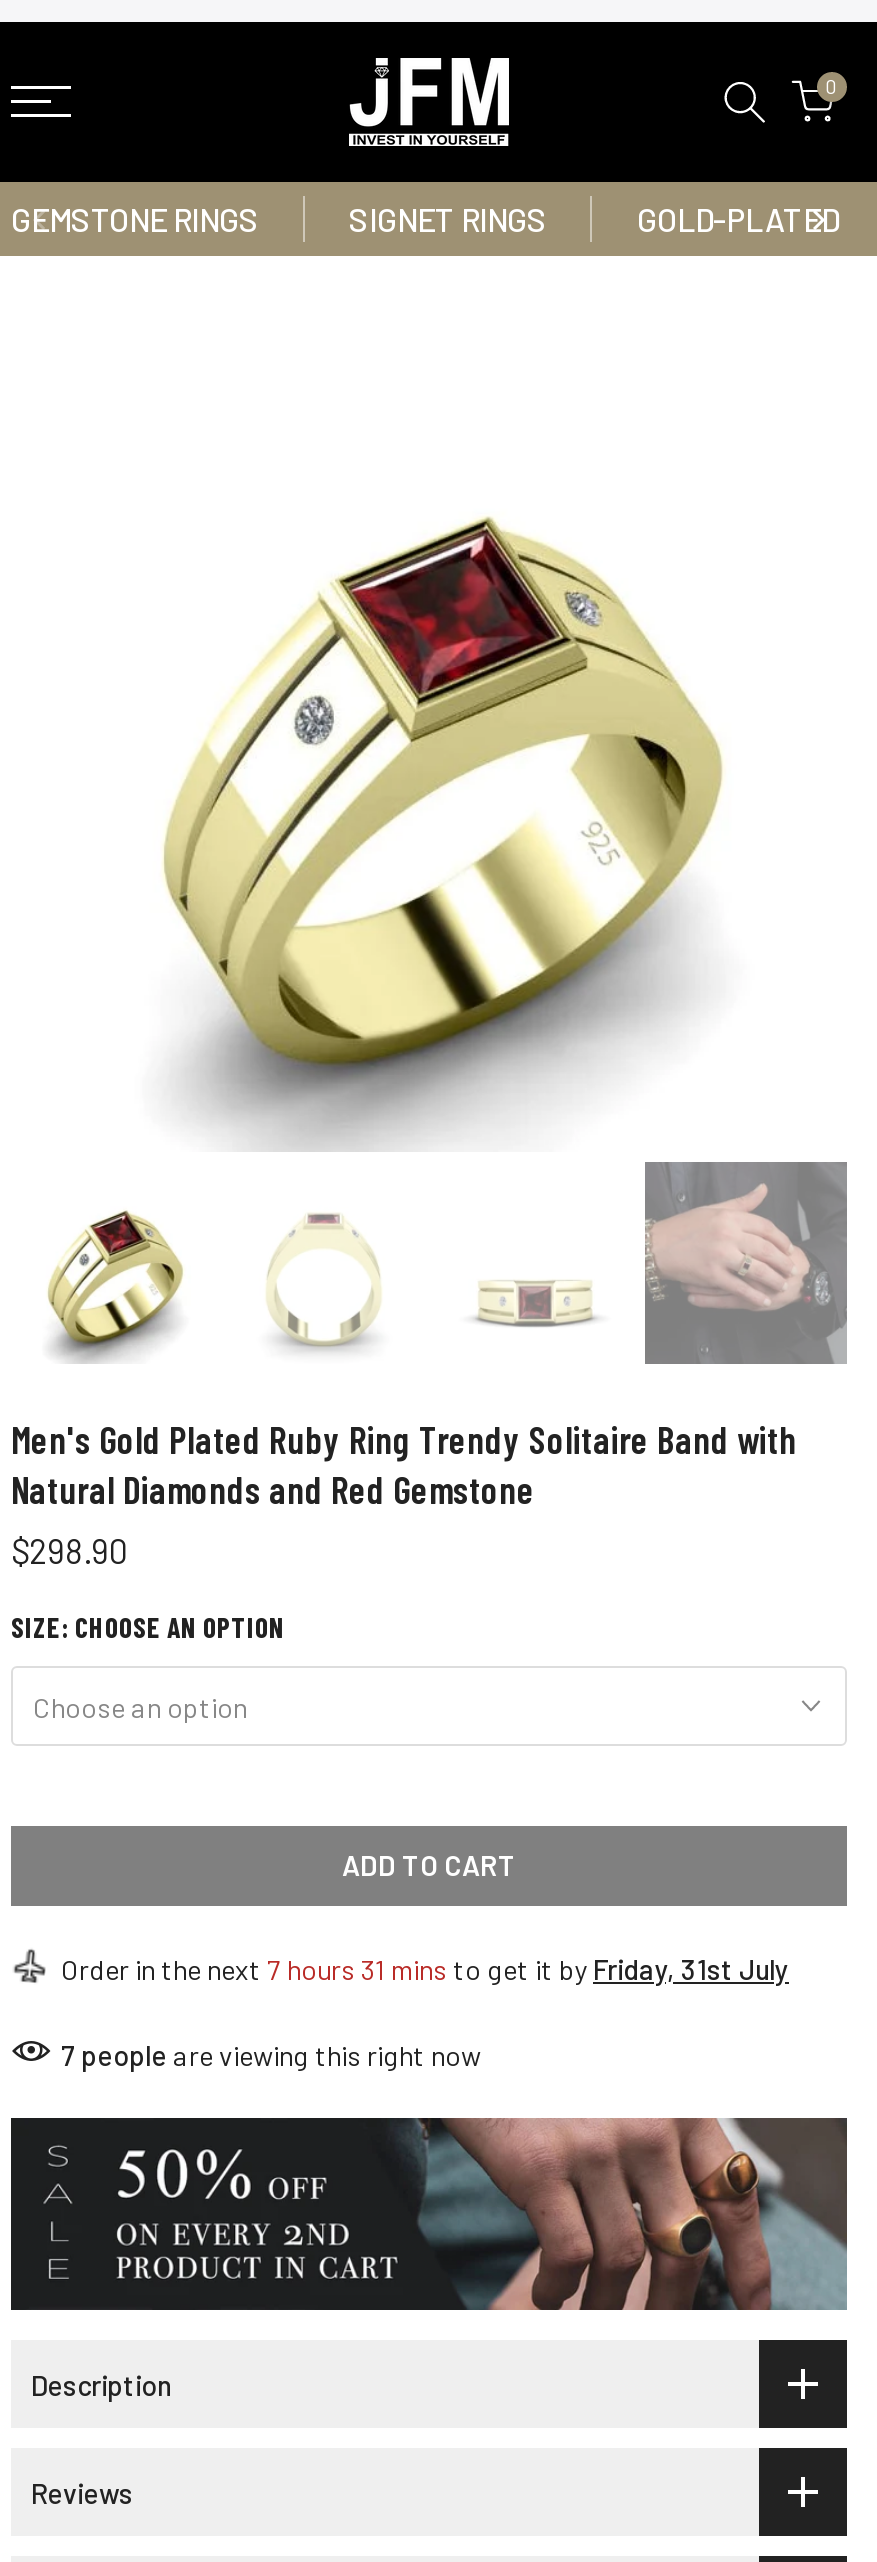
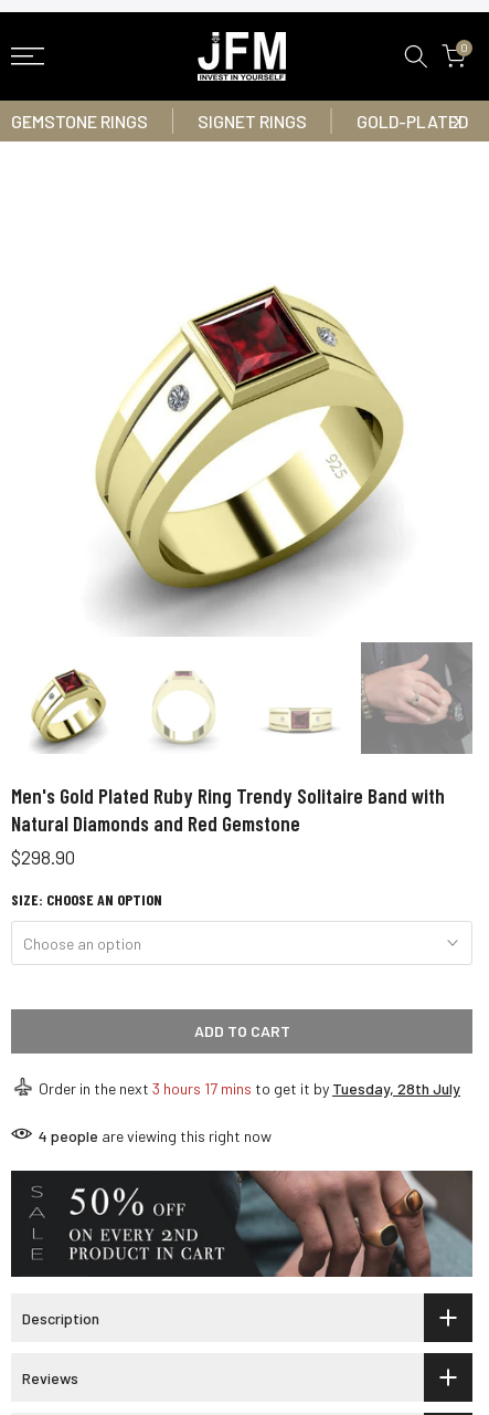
- Order in the next 7 hours 31 mins to get it by Friday, 31st July
+ Order in the next 3 hours 17 mins to get it by Tuesday, 28th July

- 7 people are viewing this right now
+ 4 people are viewing this right now
